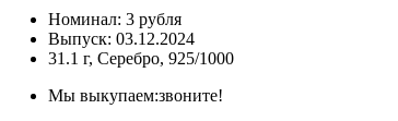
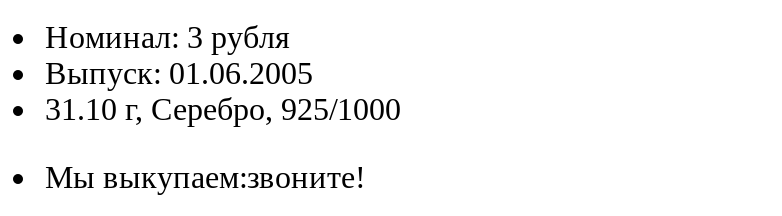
- Выпуск: 03.12.2024
+ Выпуск: 01.06.2005

- 31.1 г, Серебро, 925/1000
+ 31.10 г, Серебро, 925/1000
